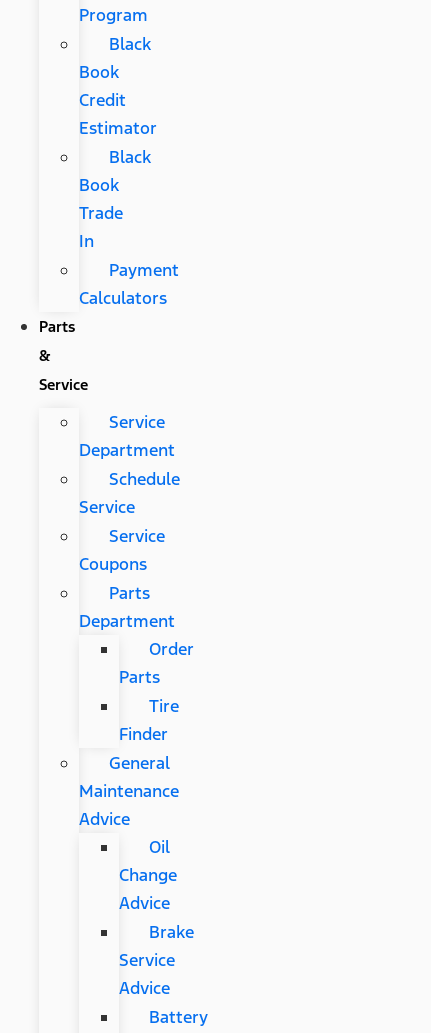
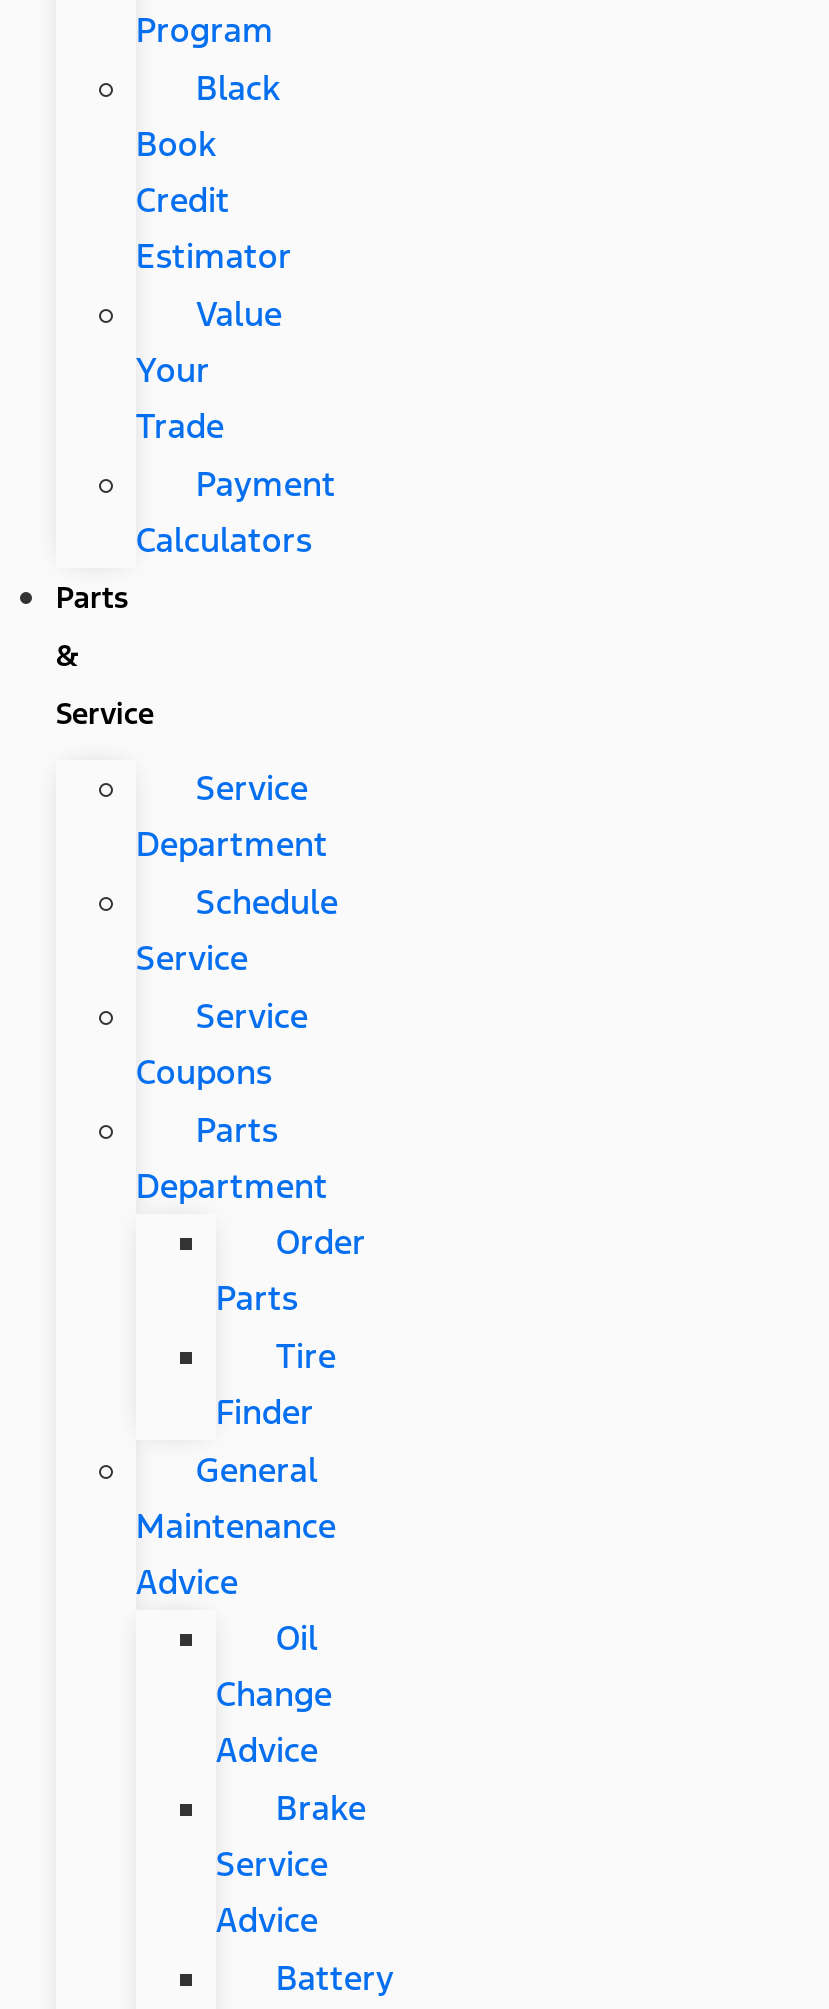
- Black
- Book
+ Value
+ Your

- In
